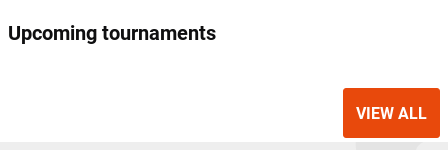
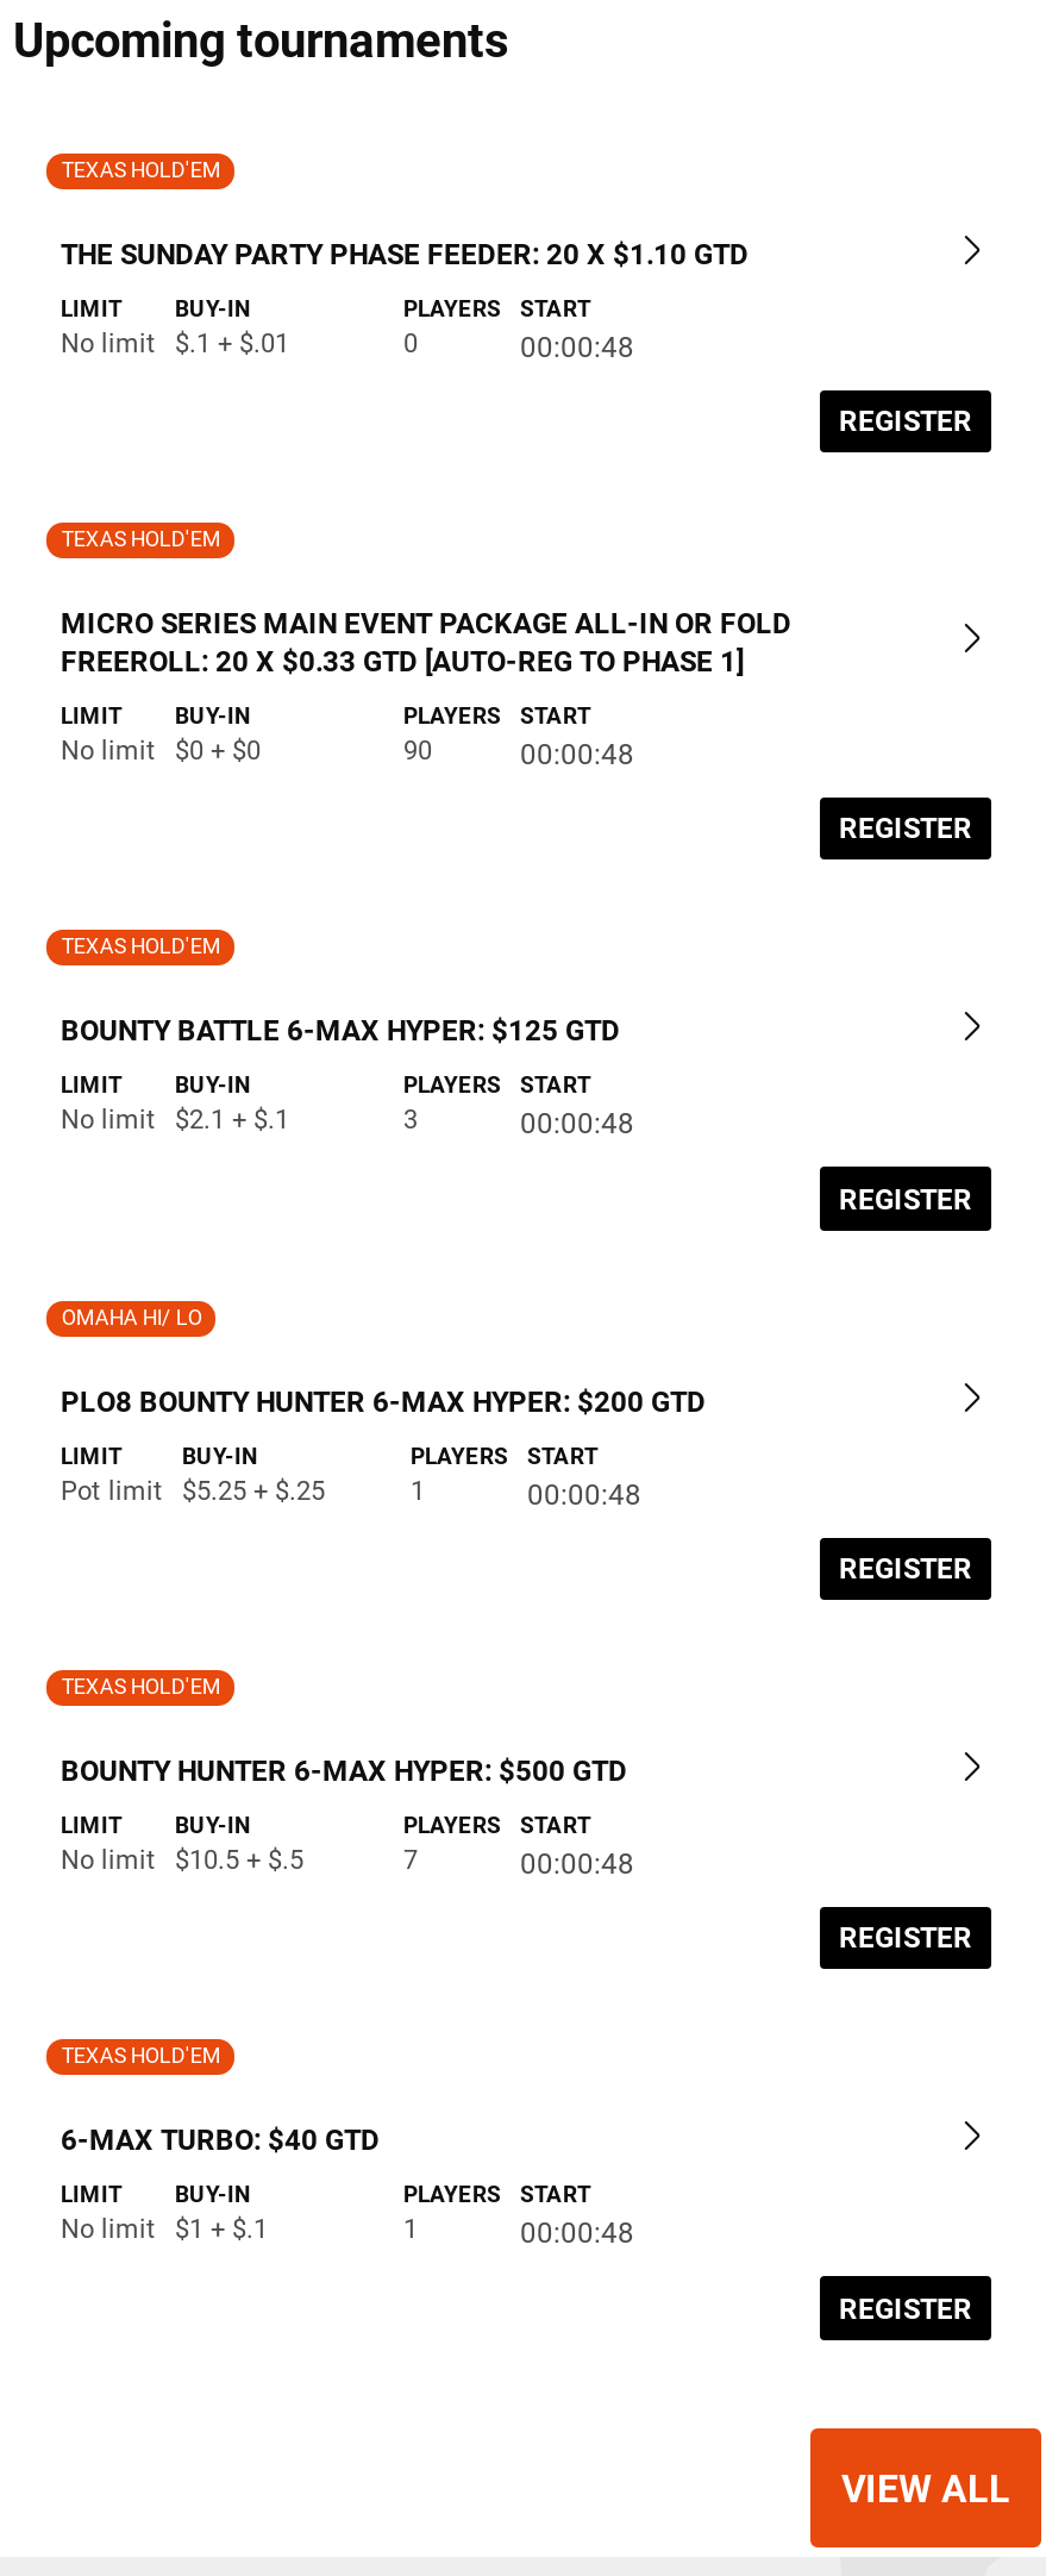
+ THE SUNDAY PARTY PHASE FEEDER: 20 X $1.10 GTD

+ LIMIT
+ No limit

+ MICRO SERIES MAIN EVENT PACKAGE ALL-IN OR FOLD
+ FREEROLL: 20 X $0.33 GTD [AUTO-REG TO PHASE 1]

+ LIMIT
+ No limit

+ BOUNTY BATTLE 6-MAX HYPER: $125 GTD

+ LIMIT
+ No limit

+ PLO8 BOUNTY HUNTER 6-MAX HYPER: $200 GTD

+ LIMIT
+ Pot limit

+ BOUNTY HUNTER 6-MAX HYPER: $500 GTD

+ LIMIT
+ No limit

+ 6-MAX TURBO: $40 GTD

+ LIMIT
+ No limit

+ TEXAS HOLD'EM

+ TEXAS HOLD'EM

+ TEXAS HOLD'EM

+ OMAHA HI/ LO

+ TEXAS HOLD'EM

+ TEXAS HOLD'EM

+ BUY-IN
+ $.1 + $.01

+ BUY-IN
+ $0 + $0

+ BUY-IN
+ $2.1 + $.1

+ BUY-IN
+ $10.5 + $.5

+ BUY-IN
+ $1 + $.1

+ BUY-IN
+ $5.25 + $.25

+ PLAYERS
+ 0

+ PLAYERS
+ 90

+ PLAYERS
+ 3

+ PLAYERS
+ 7

+ PLAYERS
+ 1

+ PLAYERS
+ 1

+ START
+ 00:00:48
+ REGISTER

+ START
+ 00:00:48
+ REGISTER

+ START
+ 00:00:48
+ REGISTER

+ START
+ 00:00:48
+ REGISTER

+ START
+ 00:00:48
+ REGISTER

+ START
+ 00:00:48
+ REGISTER
